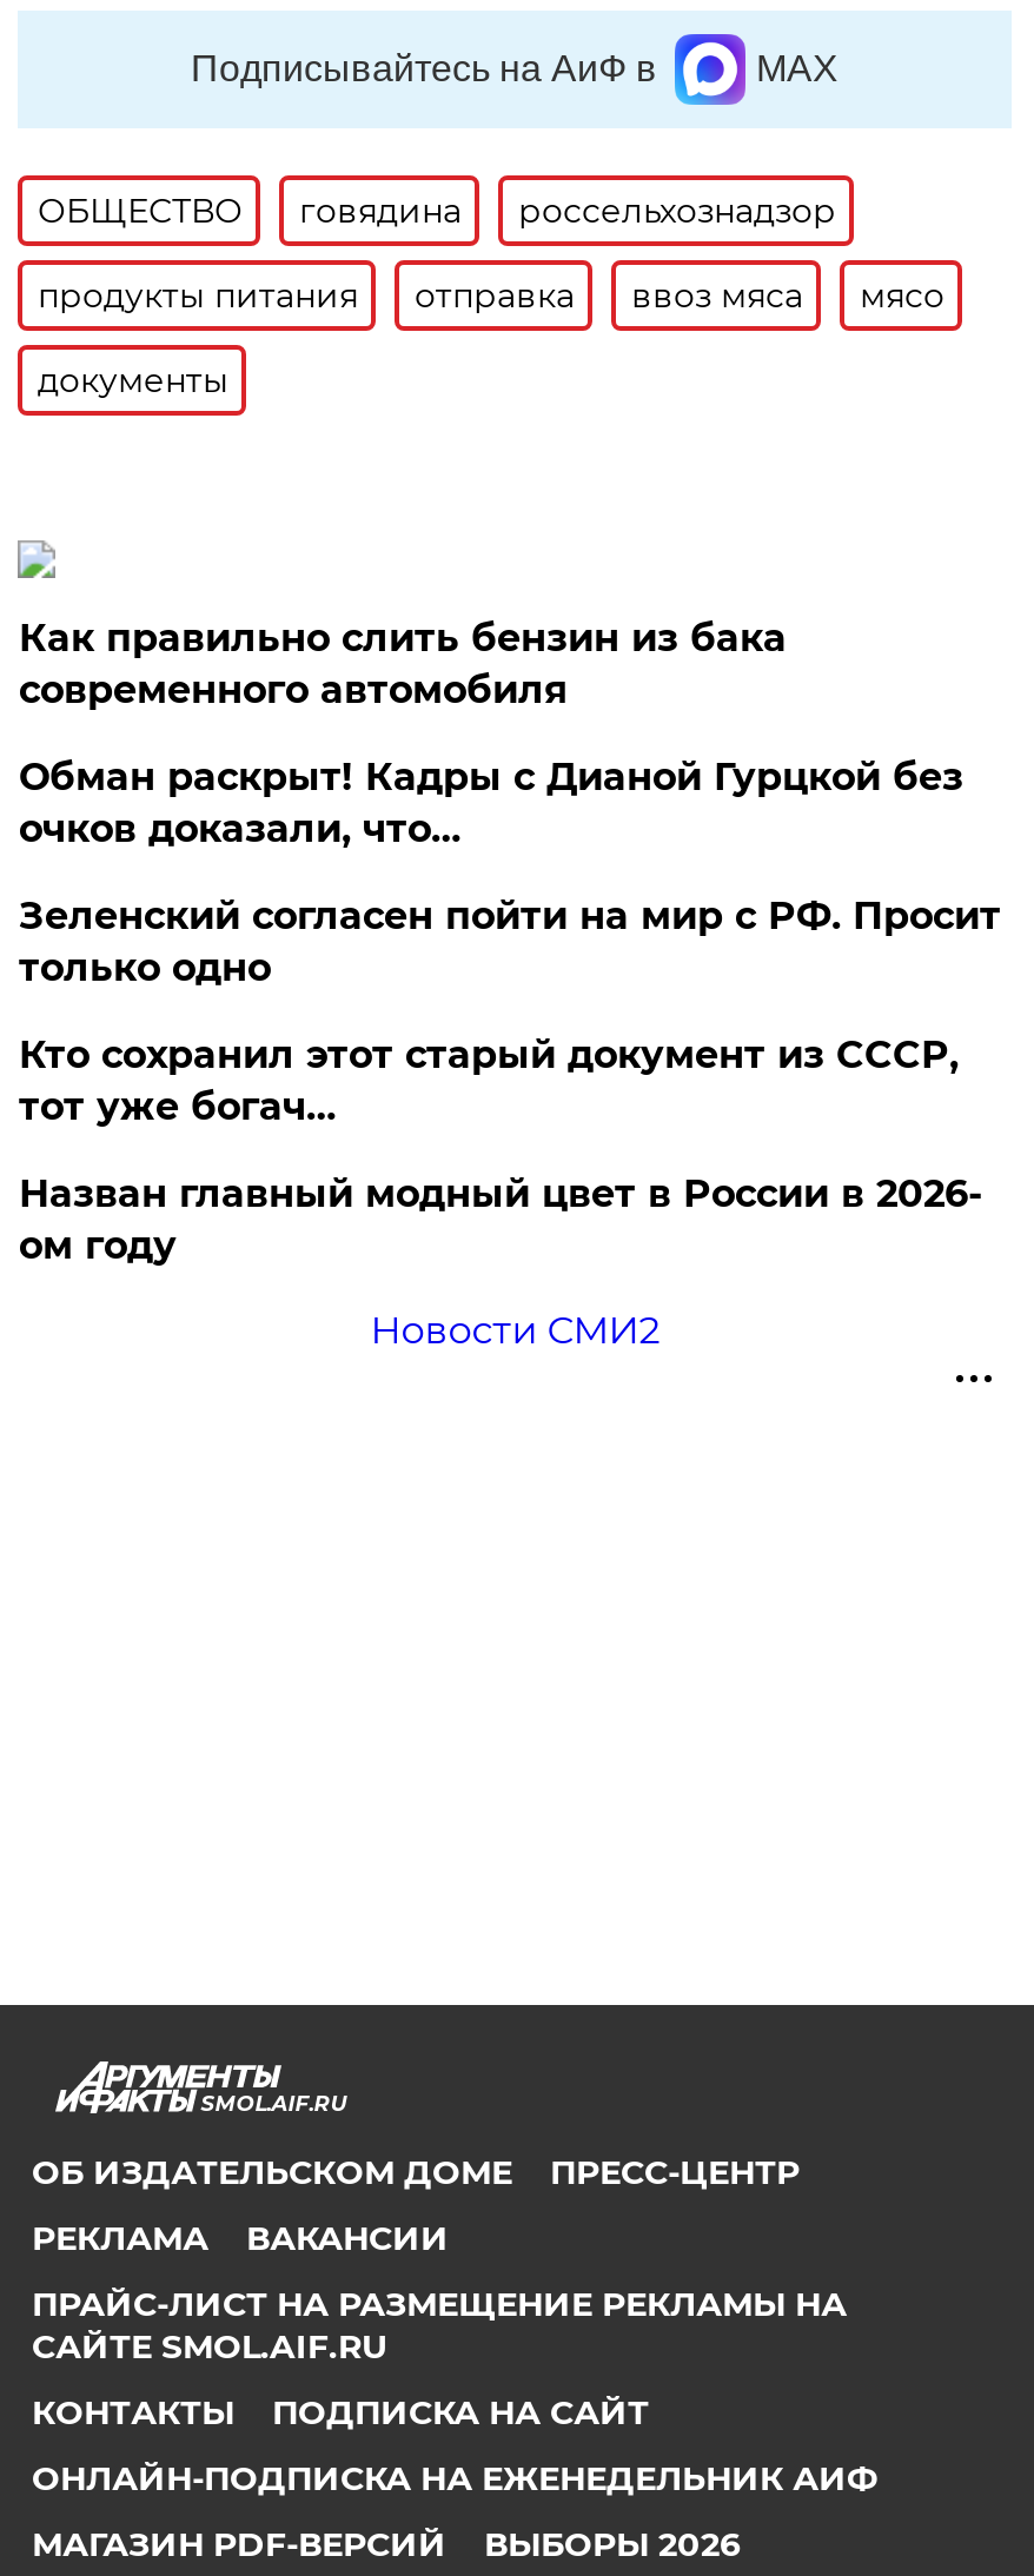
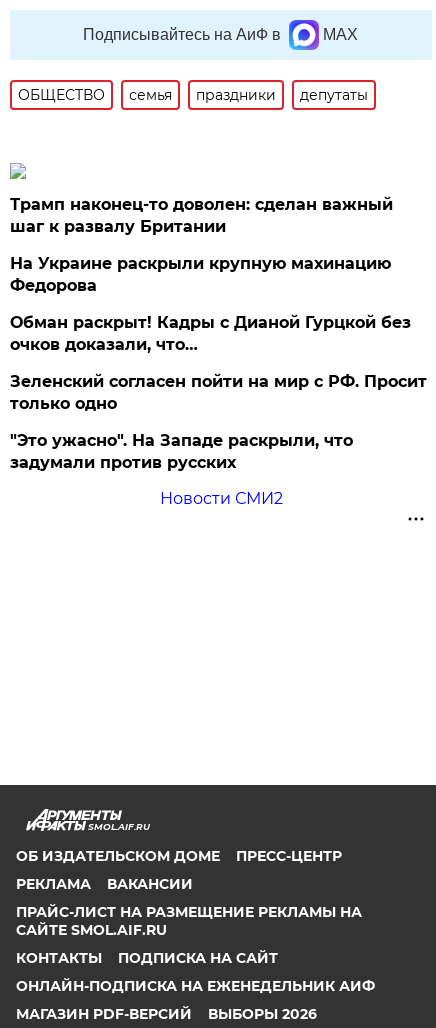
- говядина
- россельхознадзор
- продукты питания
- отправка
- ввоз мяса
- мясо
- документы
+ семья
+ праздники
+ депутаты

- Как правильно слить бензин из бака
- современного автомобиля
+ Трамп наконец-то доволен: сделан важный
+ шаг к развалу Британии
+ На Украине раскрыли крупную махинацию
+ Федорова

- Кто сохранил этот старый документ из СССР,
- тот уже богач…
- Назван главный модный цвет в России в 2026-
- ом году
+ "Это ужасно". На Западе раскрыли, что
+ задумали против русских
